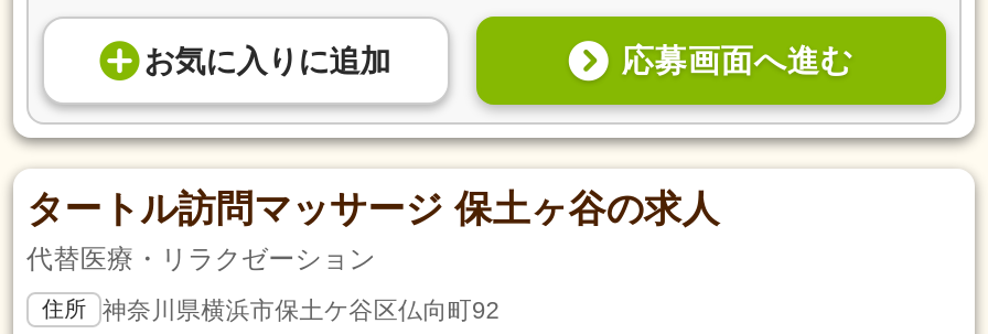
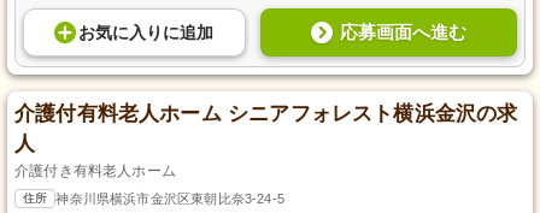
- タートル訪問マッサージ 保土ヶ谷の求人
- 代替医療・リラクゼーション
+ 介護付有料老人ホーム シニアフォレスト横浜金沢の求
+ 人
+ 介護付き有料老人ホーム

- 神奈川県横浜市保土ケ谷区仏向町92
+ 神奈川県横浜市金沢区東朝比奈3-24-5
